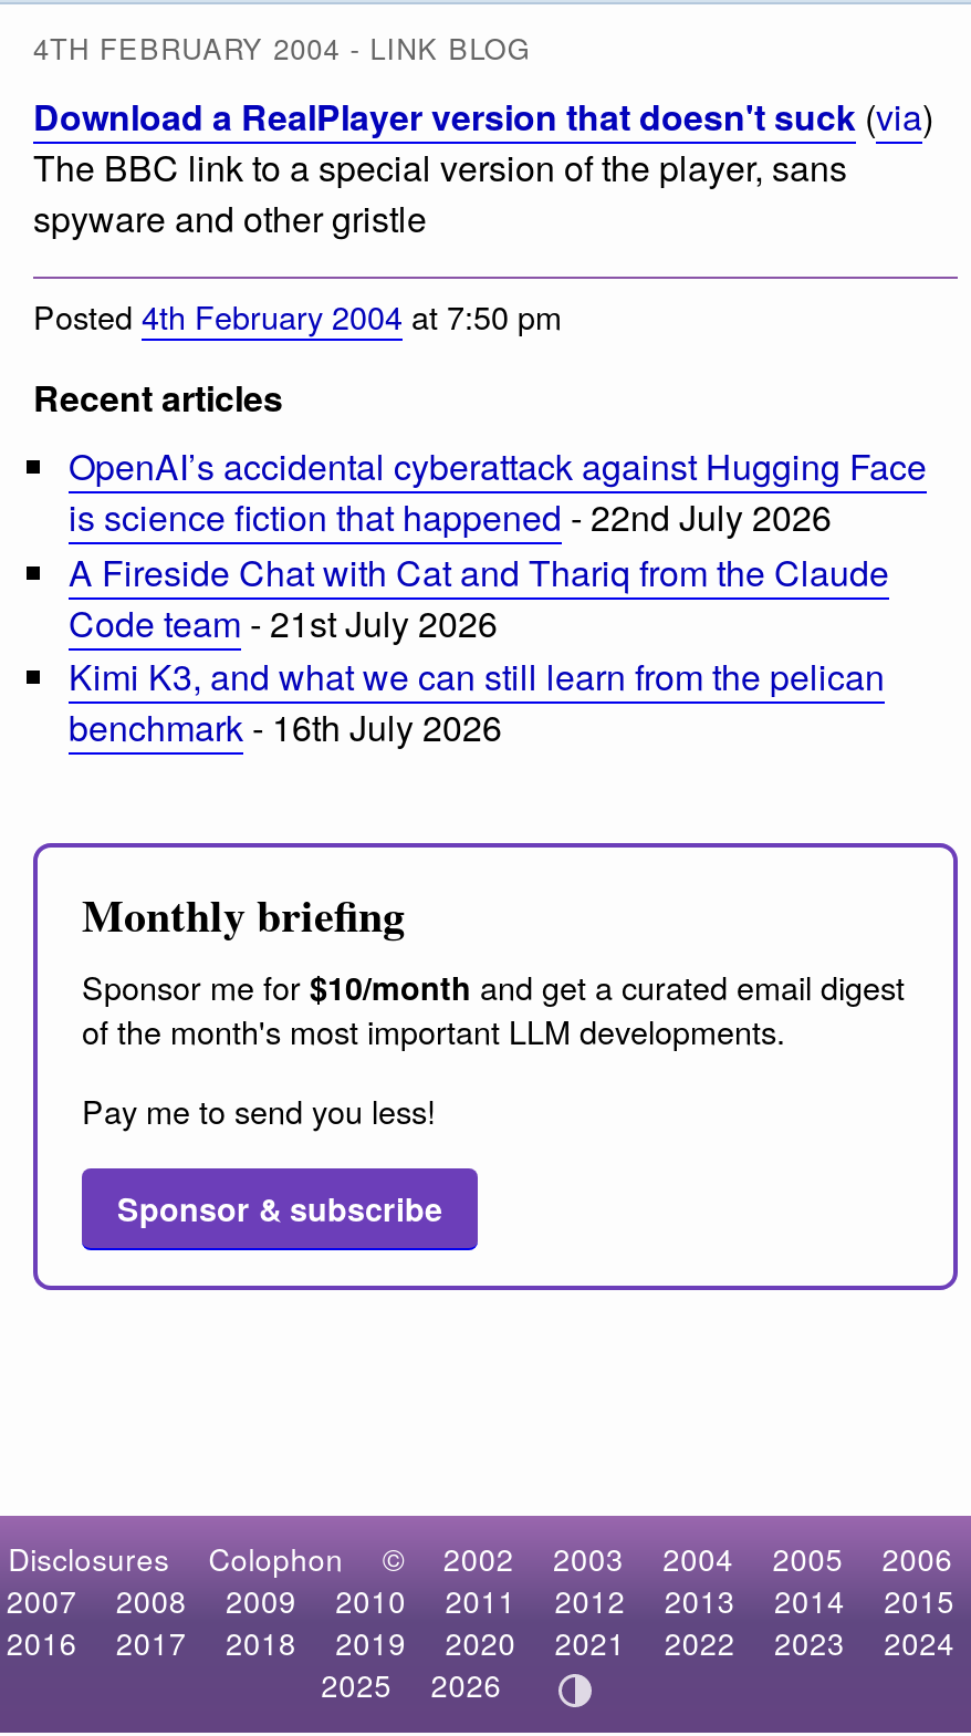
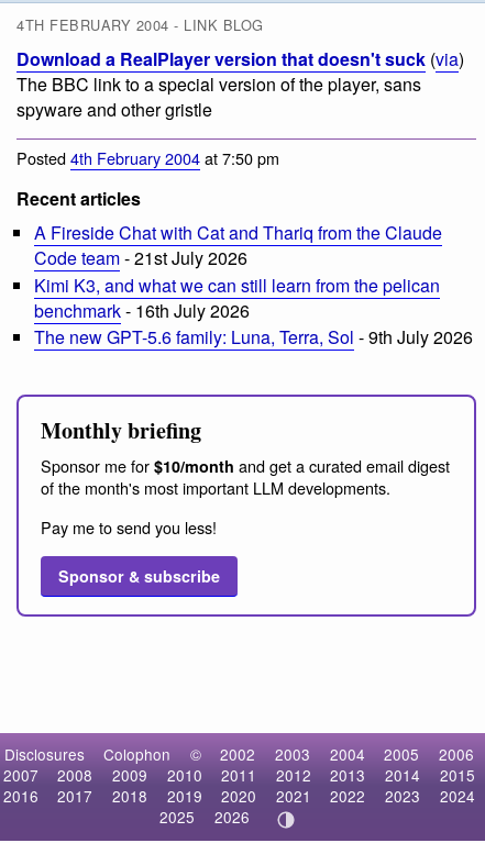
- OpenAI’s accidental cyberattack against Hugging Face
- is science fiction that happened- 22nd July 2026

moved up: A Fireside Chat with Cat and Thariq from the Claude | Code team- 21st July 2026 | Kimi K3, and what we can still learn from the pelican | benchmark- 16th July 2026

+ The new GPT-5.6 family: Luna, Terra, Sol - 9th July 2026
